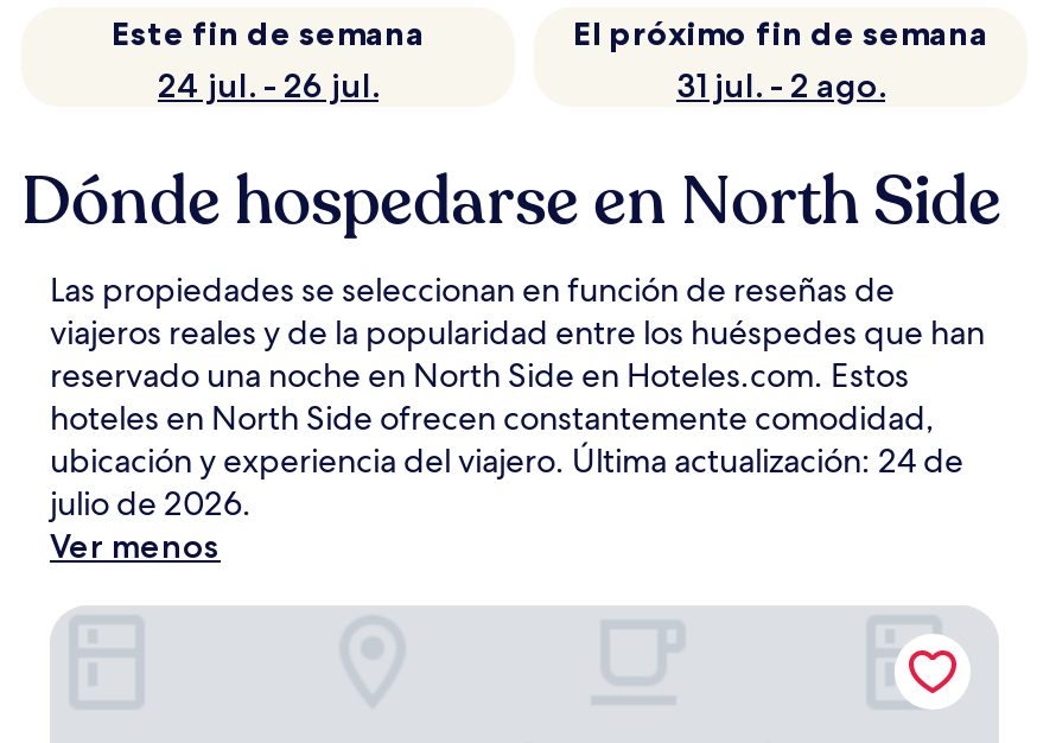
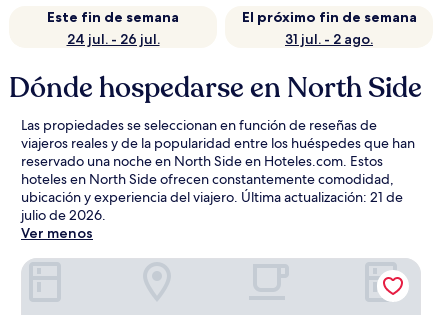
- ubicación y experiencia del viajero. Última actualización: 24 de
+ ubicación y experiencia del viajero. Última actualización: 21 de
